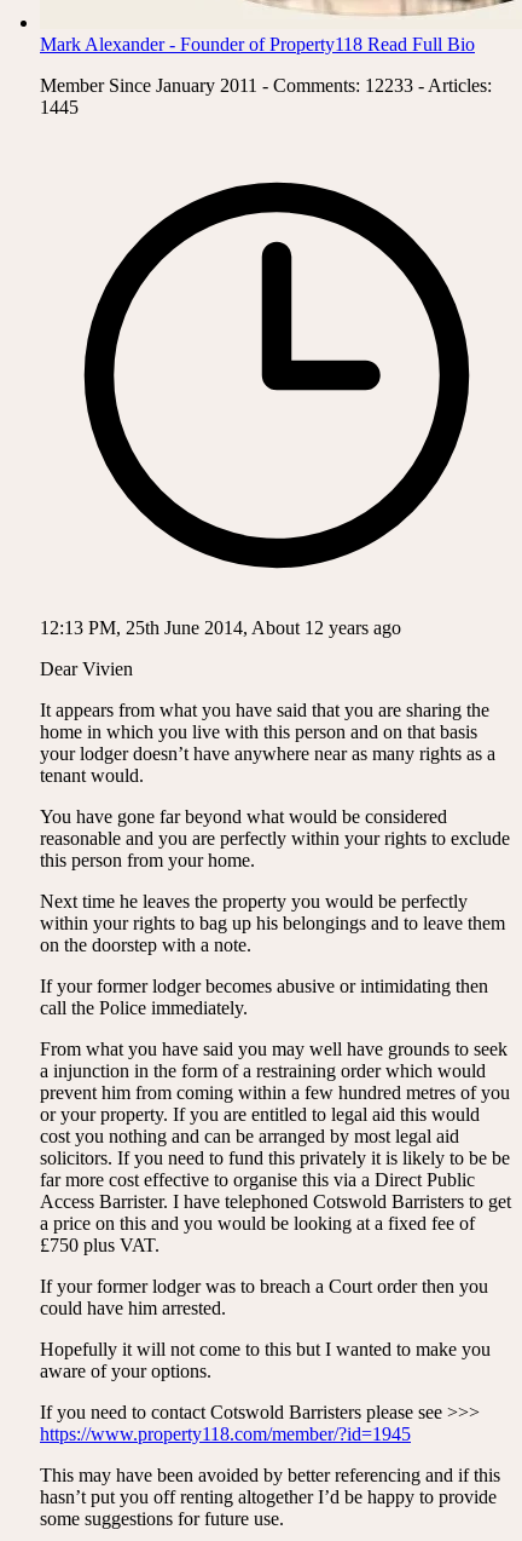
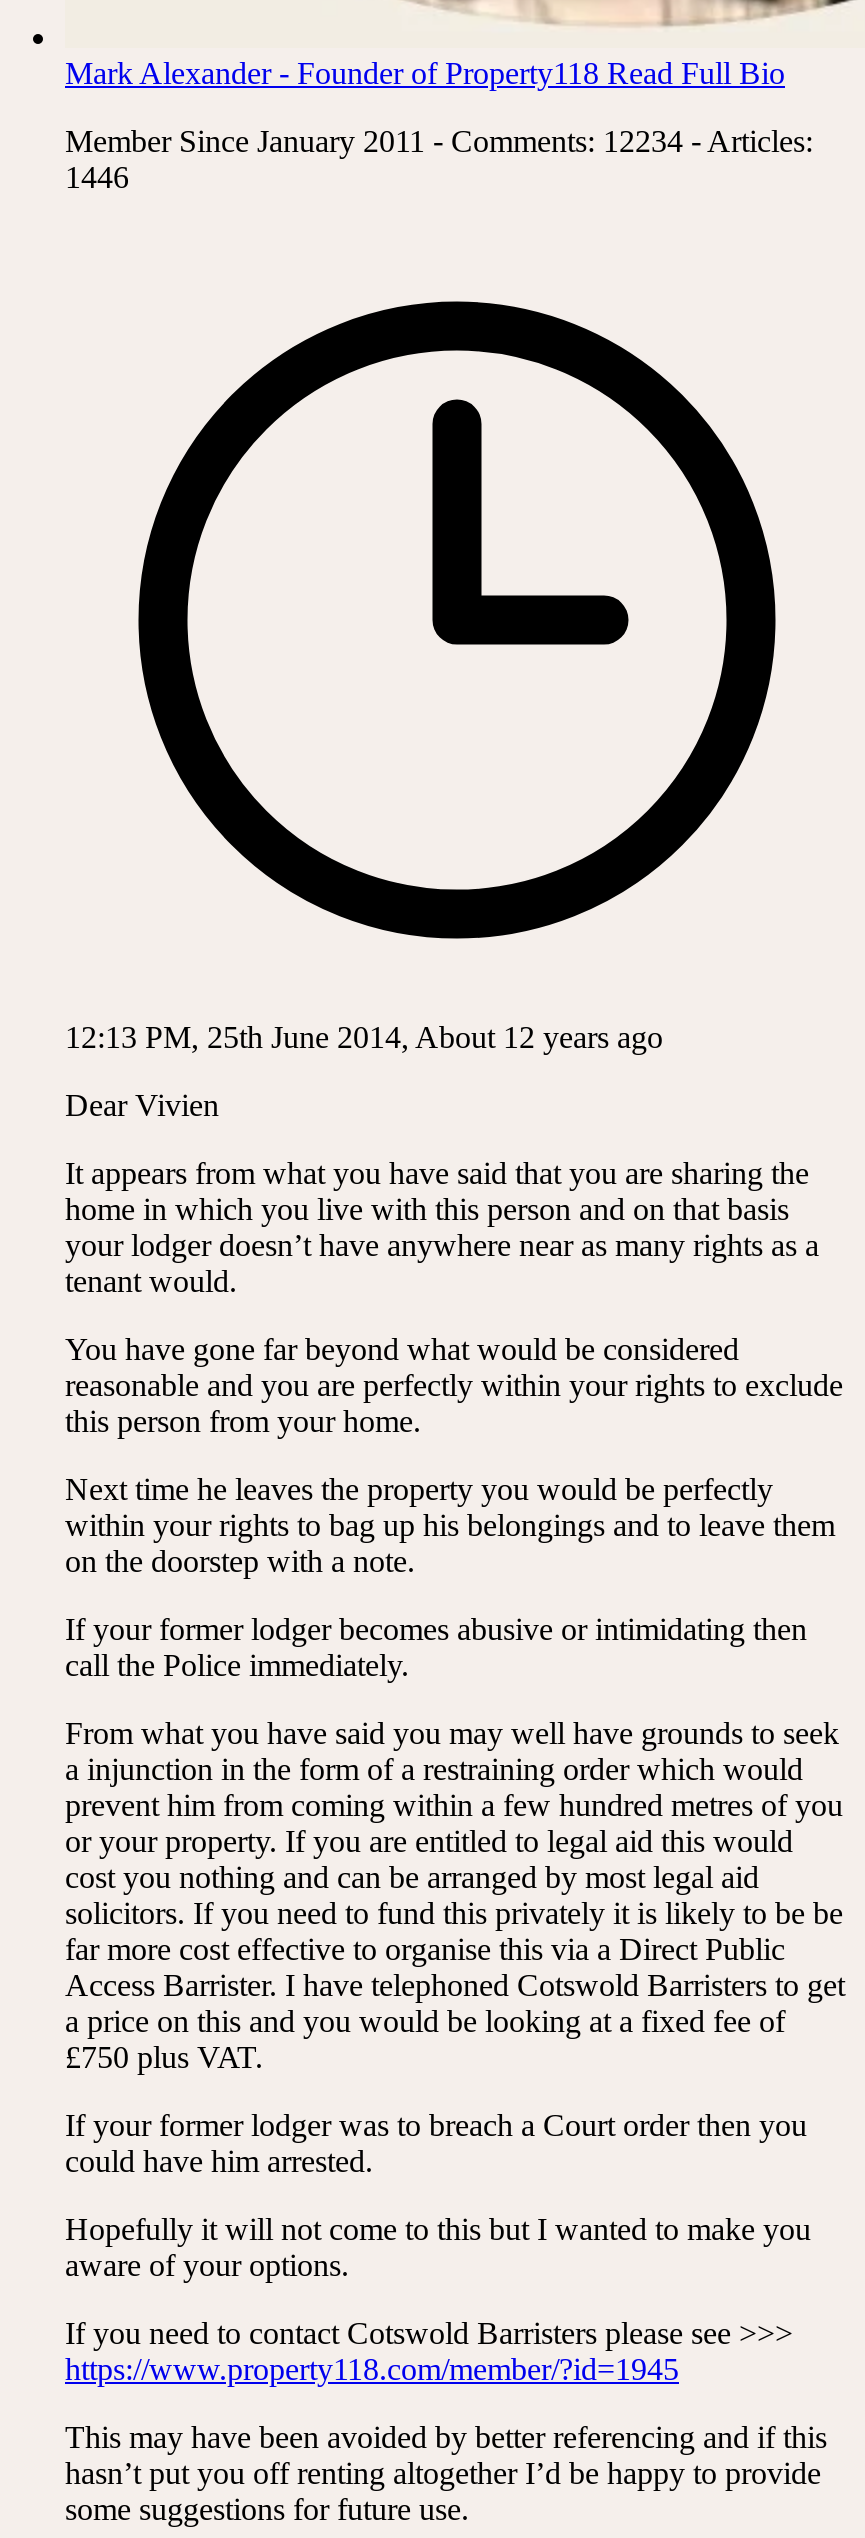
- Member Since January 2011 - Comments: 12233 - Articles:
+ Member Since January 2011 - Comments: 12234 - Articles:

- 1445
+ 1446
